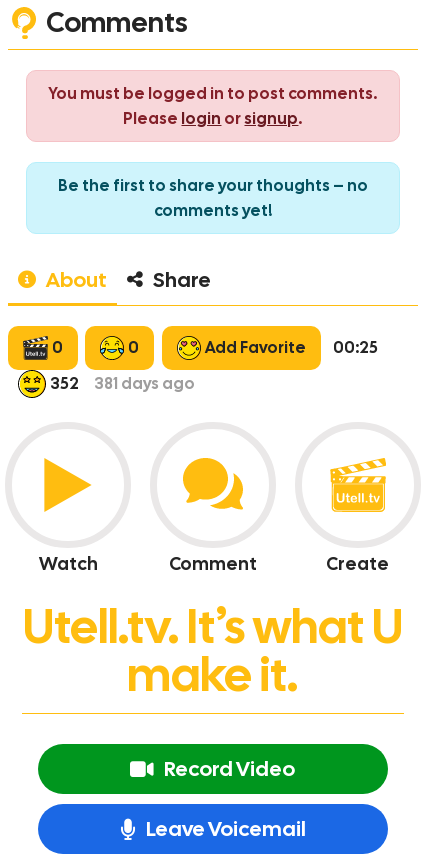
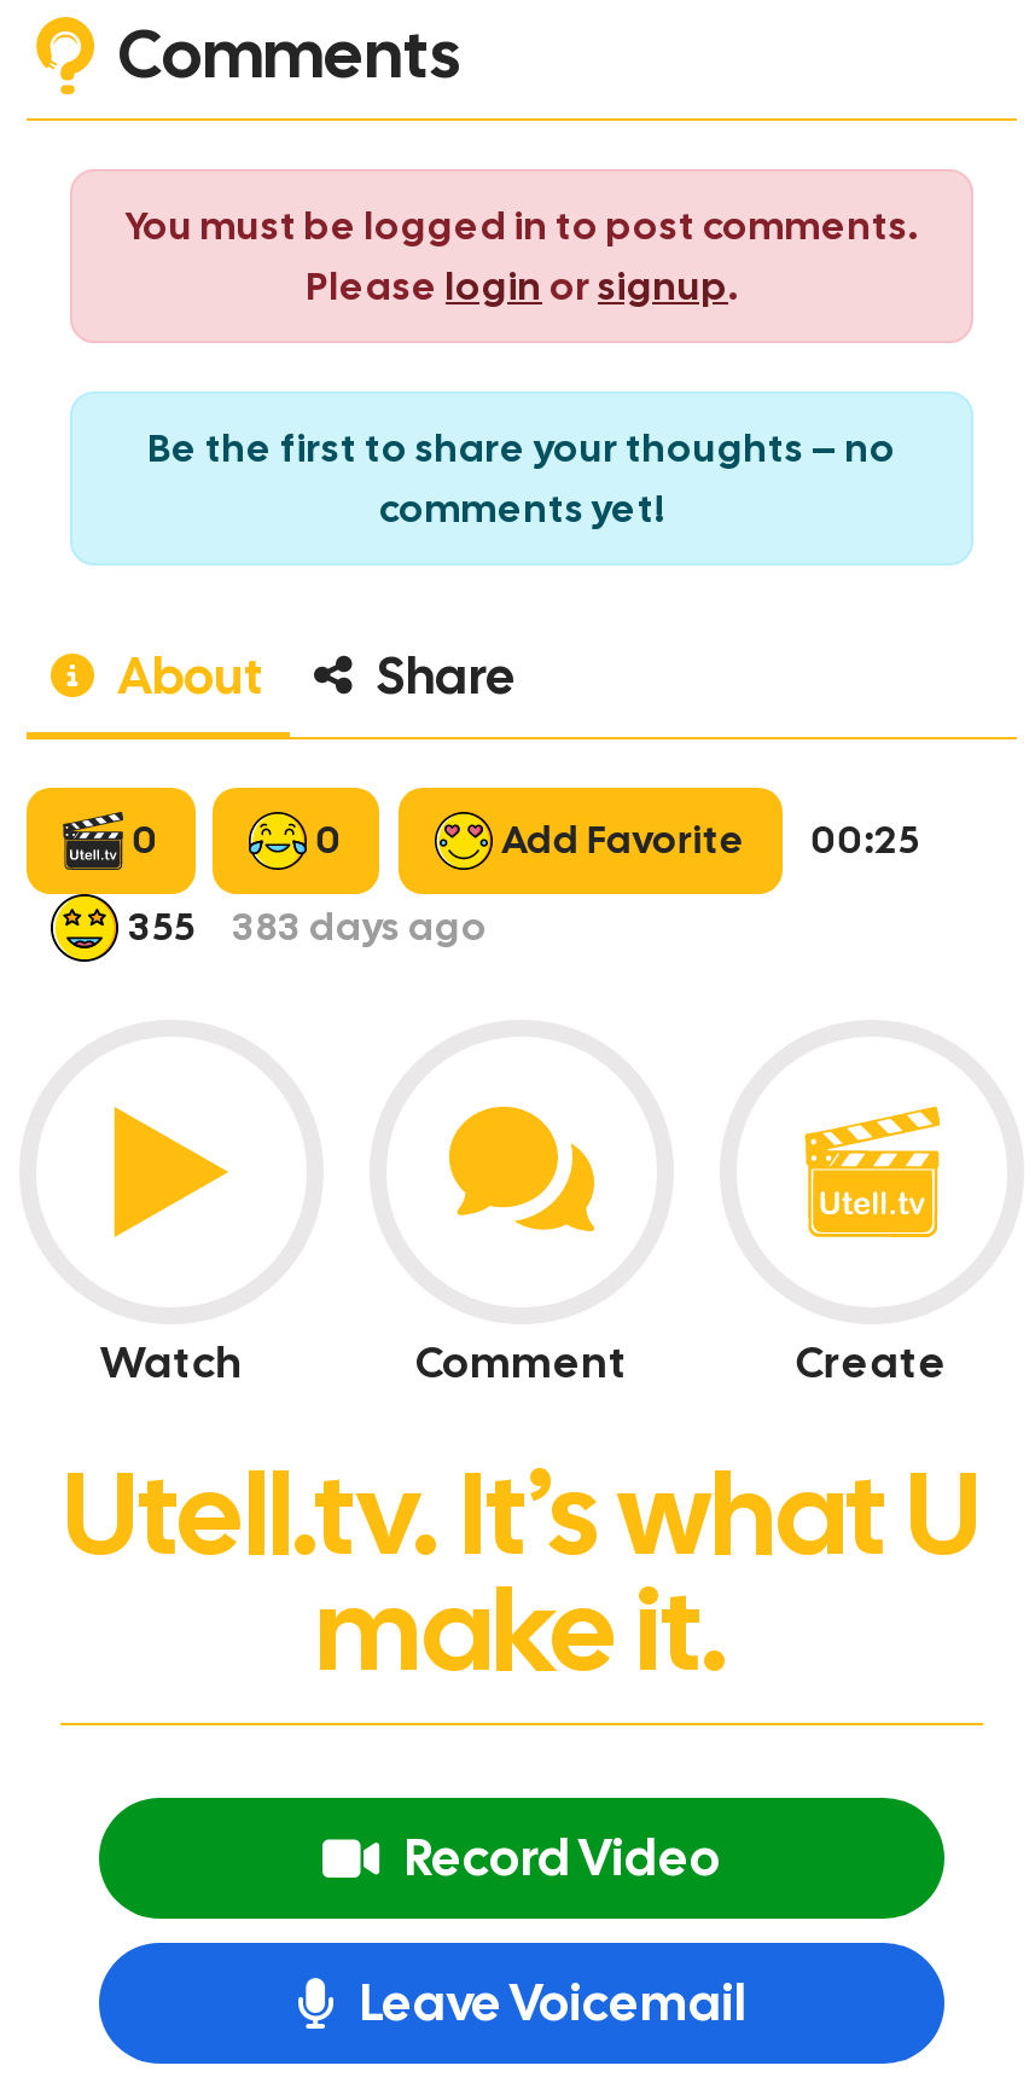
- 352
+ 355

- 381 days ago
+ 383 days ago
